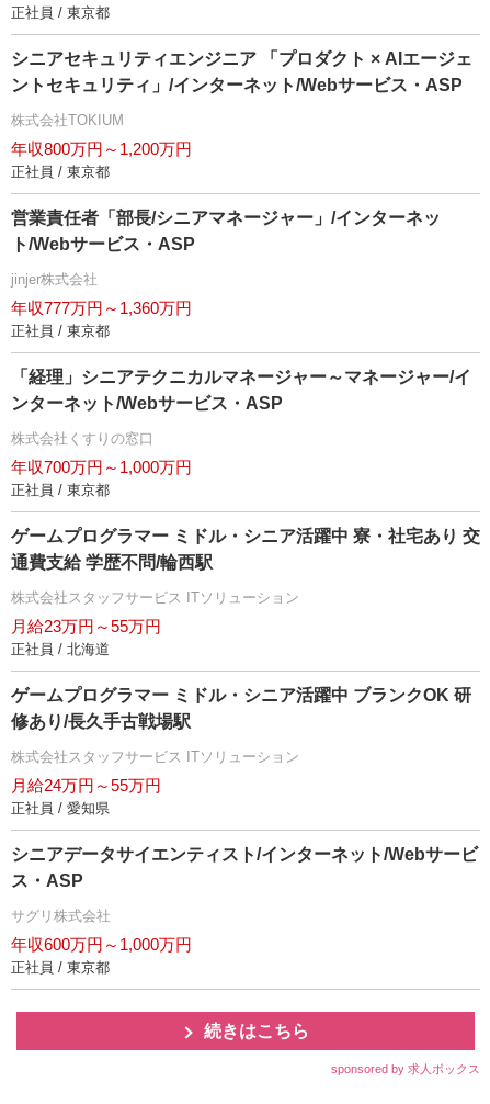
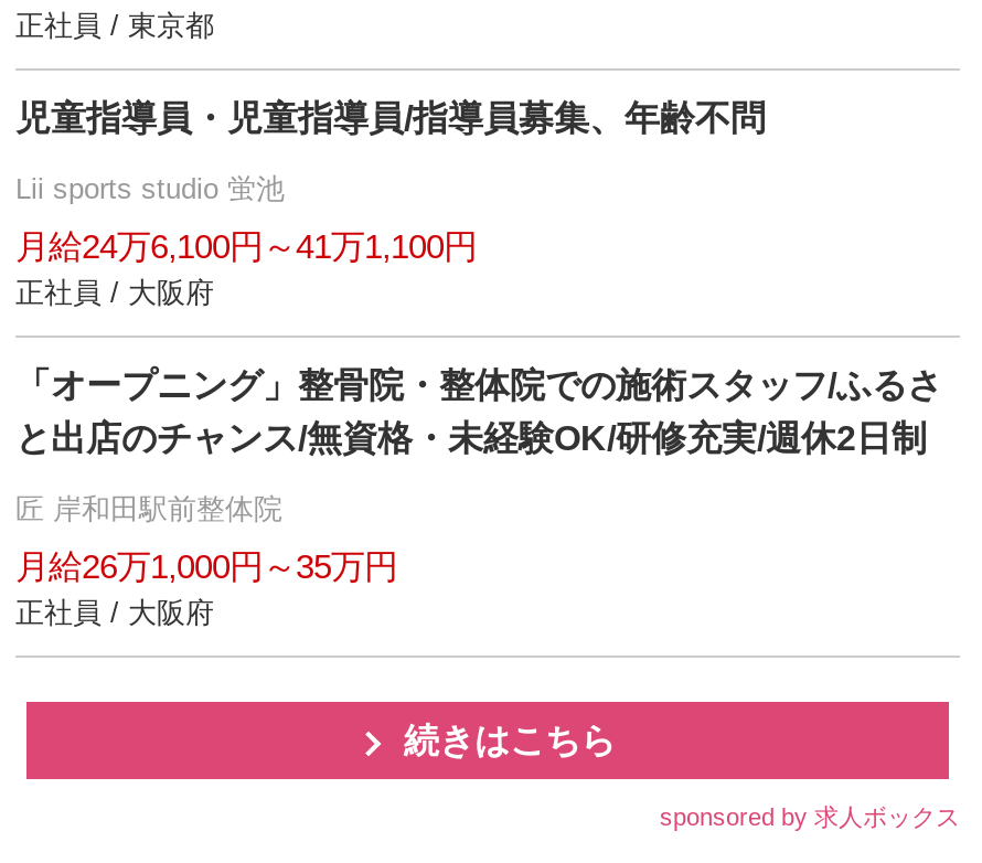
- シニアセキュリティエンジニア 「プロダクト × AIエージェ
- ントセキュリティ」/インターネット/Webサービス・ASP
- 株式会社TOKIUM
- 年収800万円～1,200万円
- 正社員 / 東京都
- 営業責任者「部長/シニアマネージャー」/インターネッ
- ト/Webサービス・ASP
- jinjer株式会社
- 年収777万円～1,360万円
- 正社員 / 東京都
- 「経理」シニアテクニカルマネージャー～マネージャー/イ
- ンターネット/Webサービス・ASP
- 株式会社くすりの窓口
- 年収700万円～1,000万円
- 正社員 / 東京都
- ゲームプログラマー ミドル・シニア活躍中 寮・社宅あり 交
- 通費支給 学歴不問/輪西駅
- 株式会社スタッフサービス ITソリューション
- 月給23万円～55万円
- 正社員 / 北海道
- ゲームプログラマー ミドル・シニア活躍中 ブランクOK 研
- 修あり/長久手古戦場駅
- 株式会社スタッフサービス ITソリューション
- 月給24万円～55万円
- 正社員 / 愛知県
- シニアデータサイエンティスト/インターネット/Webサービ
- ス・ASP
- サグリ株式会社
- 年収600万円～1,000万円
- 正社員 / 東京都
+ 児童指導員・児童指導員/指導員募集、年齢不問
+ Lii sports studio 蛍池
+ 月給24万6,100円～41万1,100円
+ 正社員 / 大阪府
+ 「オープニング」整骨院・整体院での施術スタッフ/ふるさ
+ と出店のチャンス/無資格・未経験OK/研修充実/週休2日制
+ 匠 岸和田駅前整体院
+ 月給26万1,000円～35万円
+ 正社員 / 大阪府
